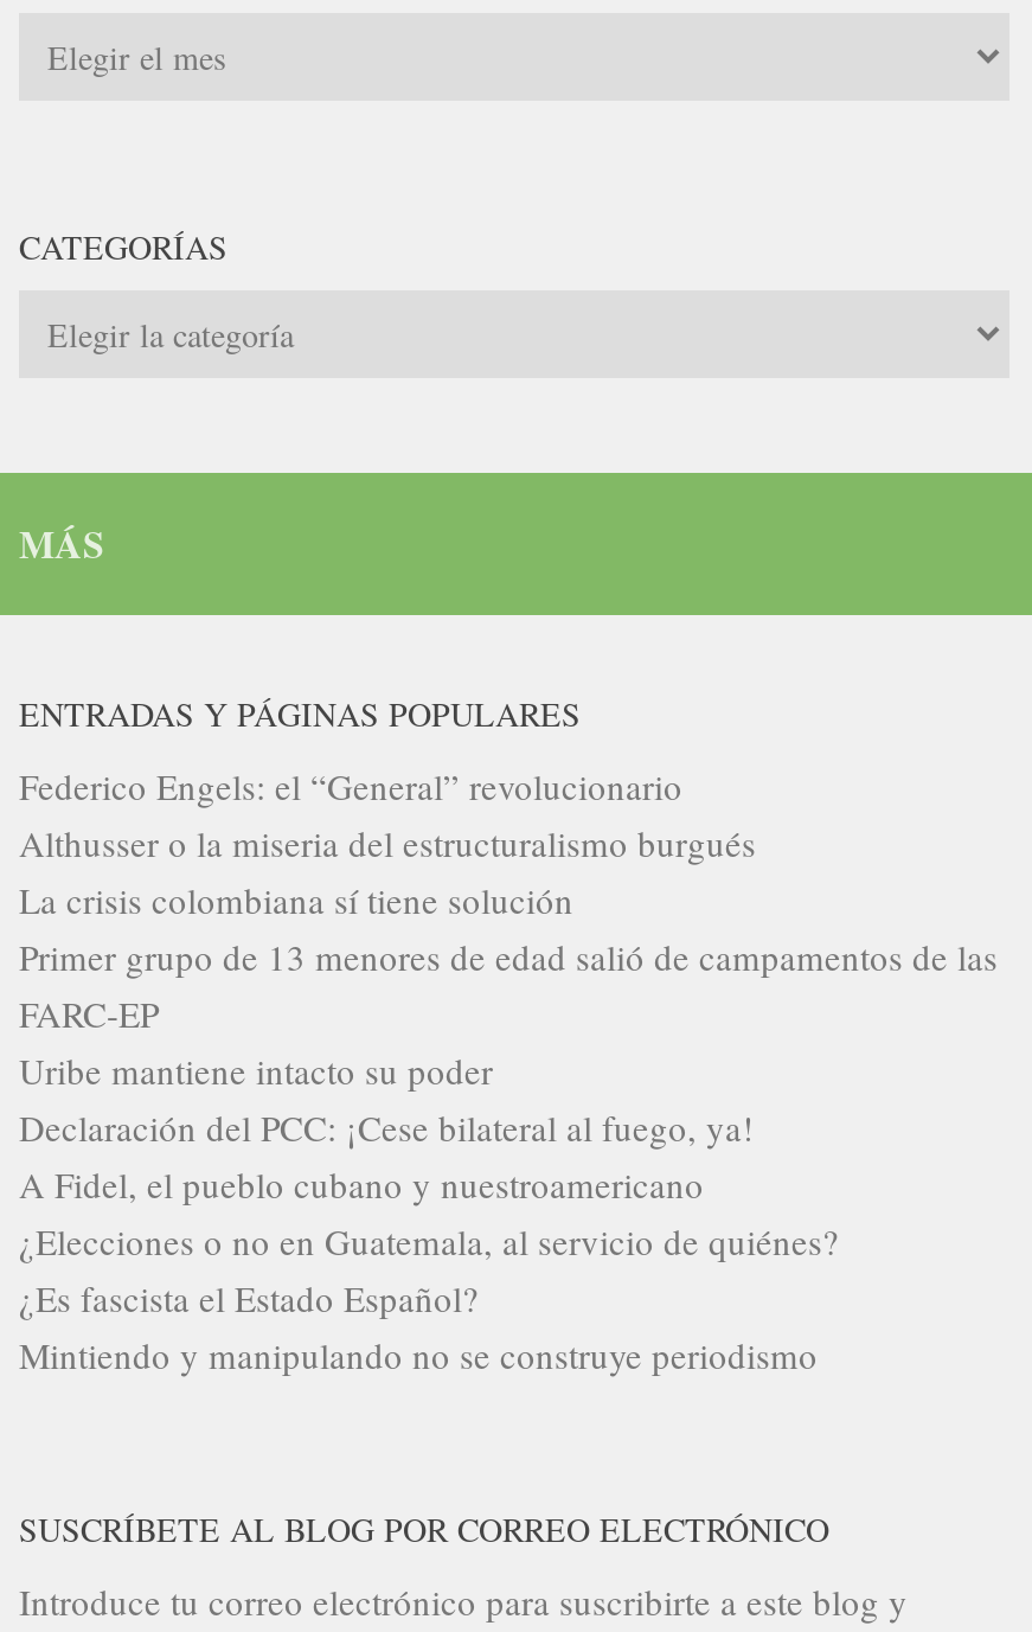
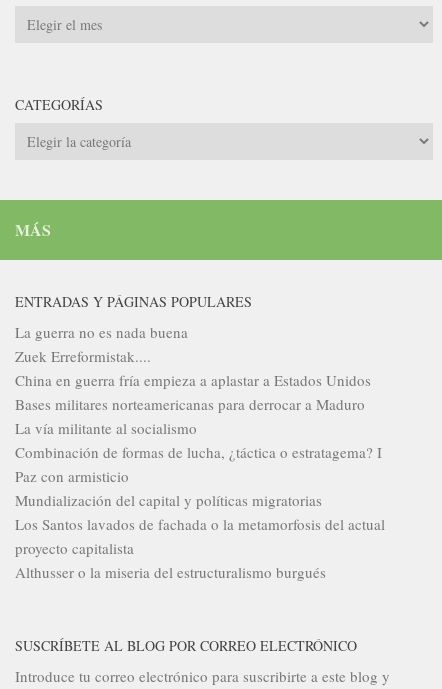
- Federico Engels: el “General” revolucionario
+ La guerra no es nada buena
+ Zuek Erreformistak....
+ China en guerra fría empieza a aplastar a Estados Unidos
+ Bases militares norteamericanas para derrocar a Maduro
+ La vía militante al socialismo
+ Combinación de formas de lucha, ¿táctica o estratagema? I
+ Paz con armisticio
+ Mundialización del capital y políticas migratorias
+ Los Santos lavados de fachada o la metamorfosis del actual
+ proyecto capitalista

moved down: Althusser o la miseria del estructuralismo burgués

- La crisis colombiana sí tiene solución
- Primer grupo de 13 menores de edad salió de campamentos de las
- FARC-EP
- Uribe mantiene intacto su poder
- Declaración del PCC: ¡Cese bilateral al fuego, ya!
- A Fidel, el pueblo cubano y nuestroamericano
- ¿Elecciones o no en Guatemala, al servicio de quiénes?
- ¿Es fascista el Estado Español?
- Mintiendo y manipulando no se construye periodismo
